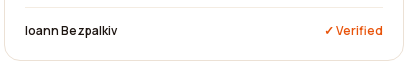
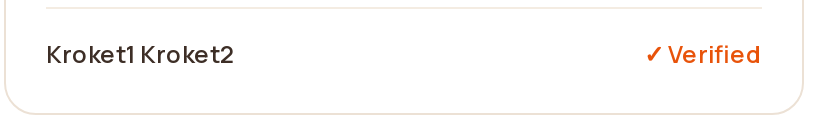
- Ioann Bezpalkiv
+ Kroket1 Kroket2
